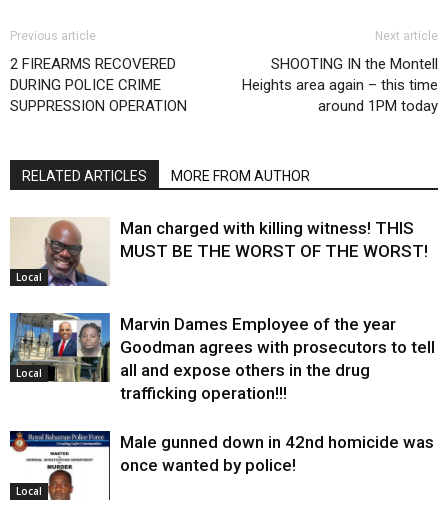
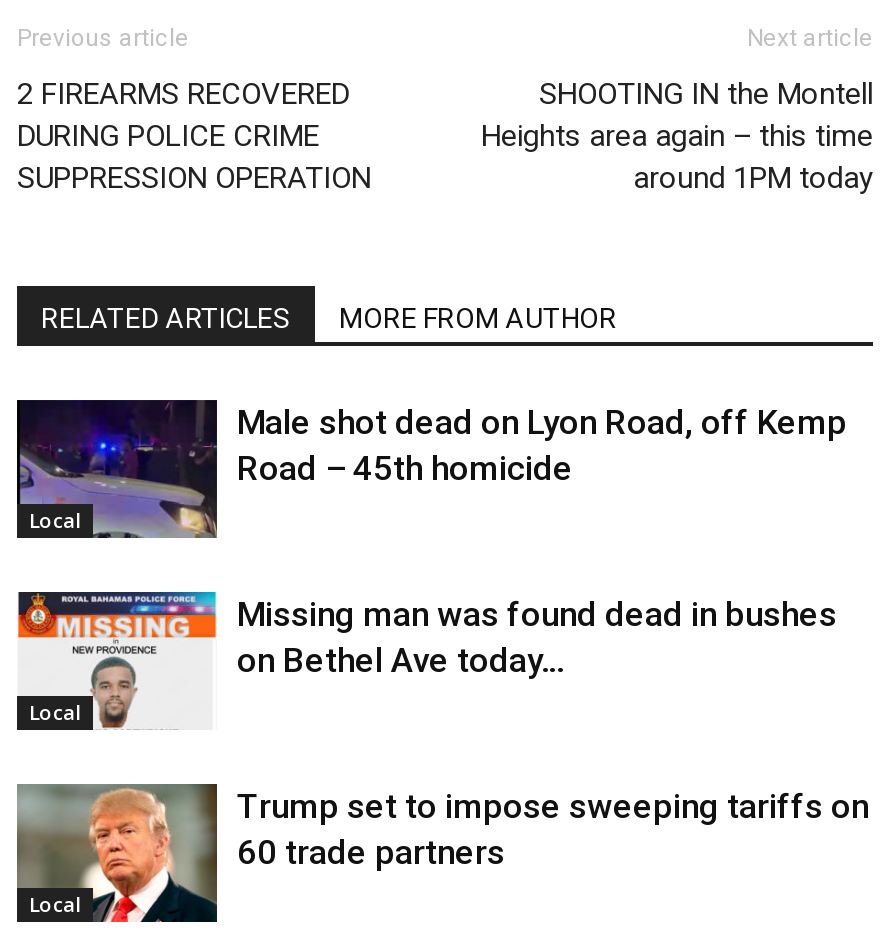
- [image]
- Man charged with killing witness! THIS
- MUST BE THE WORST OF THE WORST!
+ [image]
+ Male shot dead on Lyon Road, off Kemp
+ Road – 45th homicide

- [image]
- Marvin Dames Employee of the year
- Goodman agrees with prosecutors to tell
- all and expose others in the drug
- trafficking operation!!!
+ [image]
+ Missing man was found dead in bushes
+ on Bethel Ave today…

- [image]
- Male gunned down in 42nd homicide was
- once wanted by police!
+ [image]
+ Trump set to impose sweeping tariffs on
+ 60 trade partners
